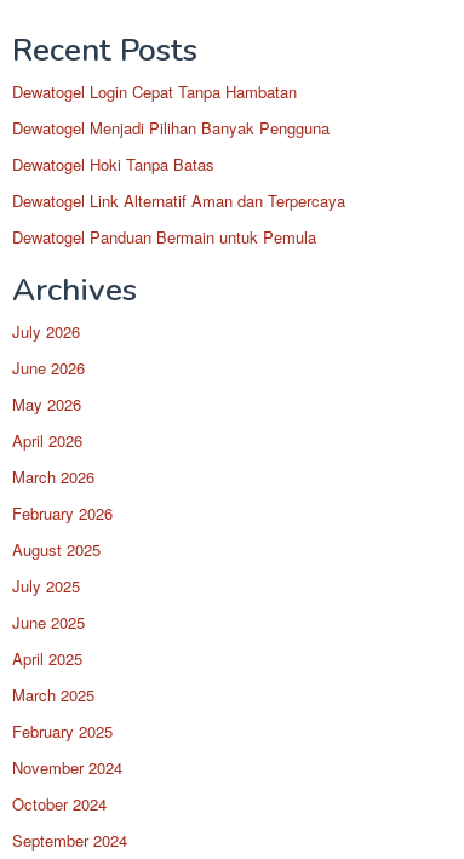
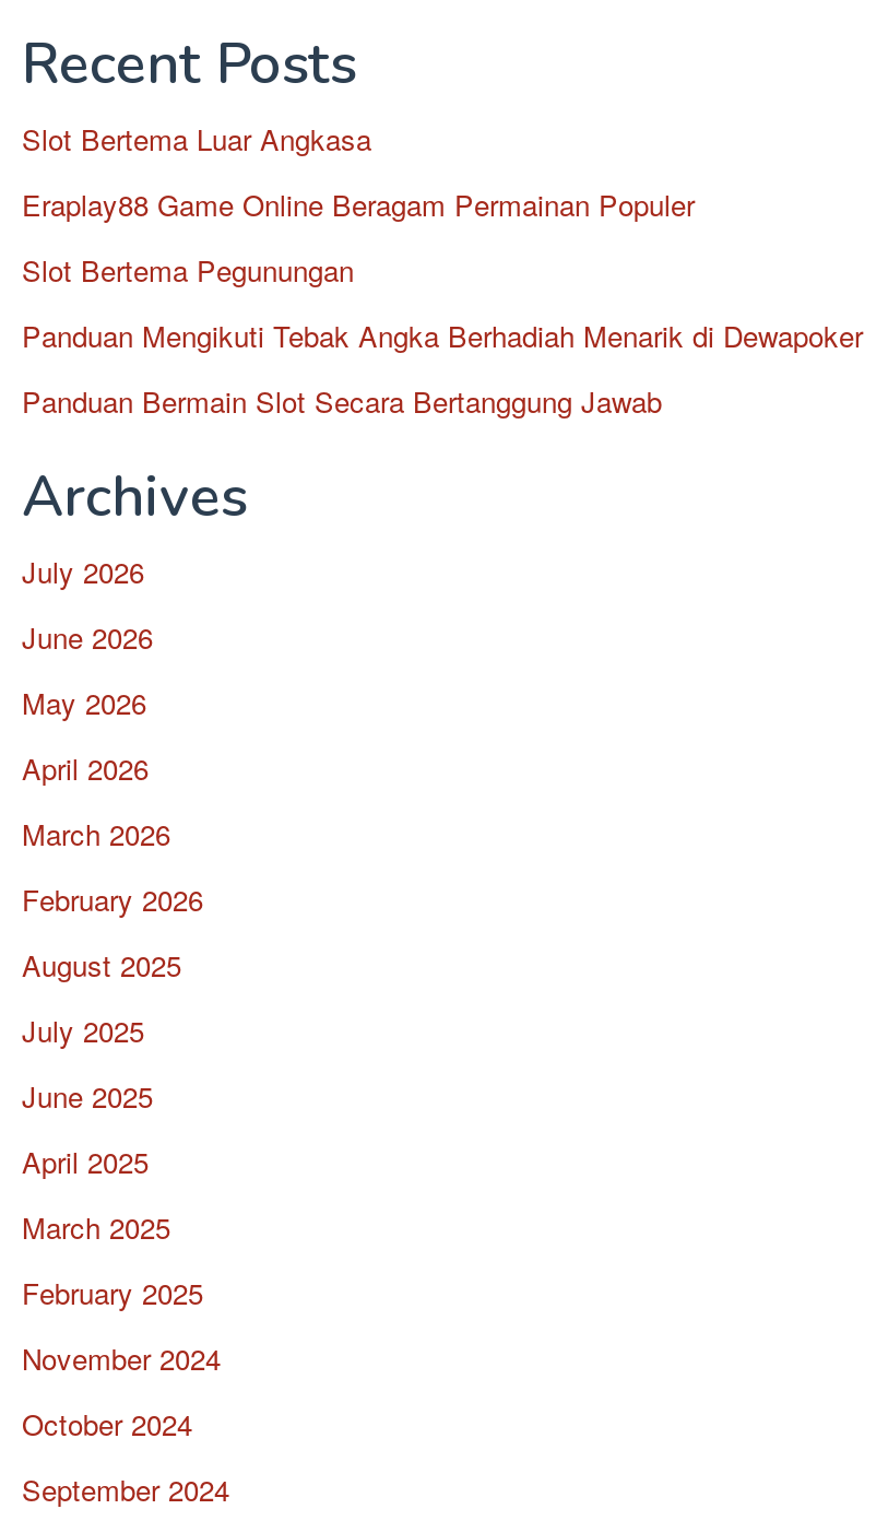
- Dewatogel Login Cepat Tanpa Hambatan
+ Slot Bertema Luar Angkasa

- Dewatogel Menjadi Pilihan Banyak Pengguna
+ Eraplay88 Game Online Beragam Permainan Populer

- Dewatogel Hoki Tanpa Batas
+ Slot Bertema Pegunungan

- Dewatogel Link Alternatif Aman dan Terpercaya
+ Panduan Mengikuti Tebak Angka Berhadiah Menarik di Dewapoker

- Dewatogel Panduan Bermain untuk Pemula
+ Panduan Bermain Slot Secara Bertanggung Jawab
